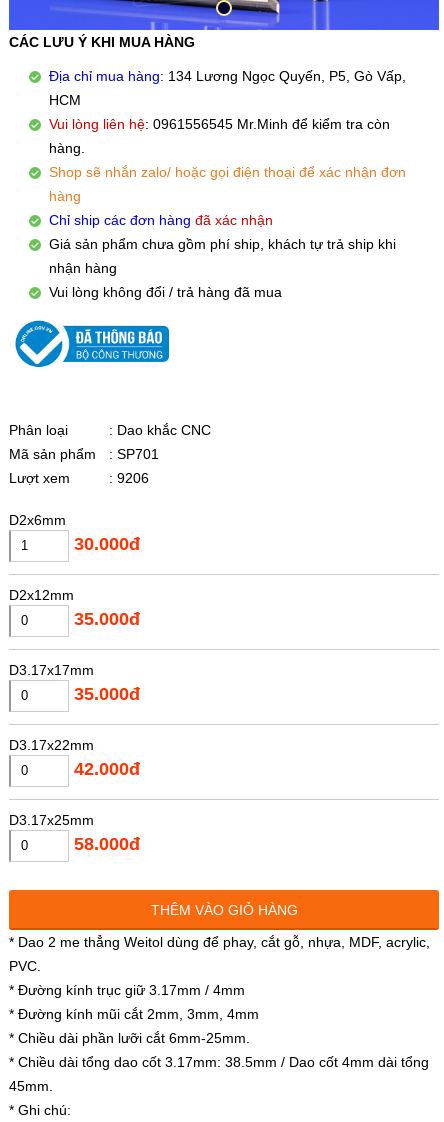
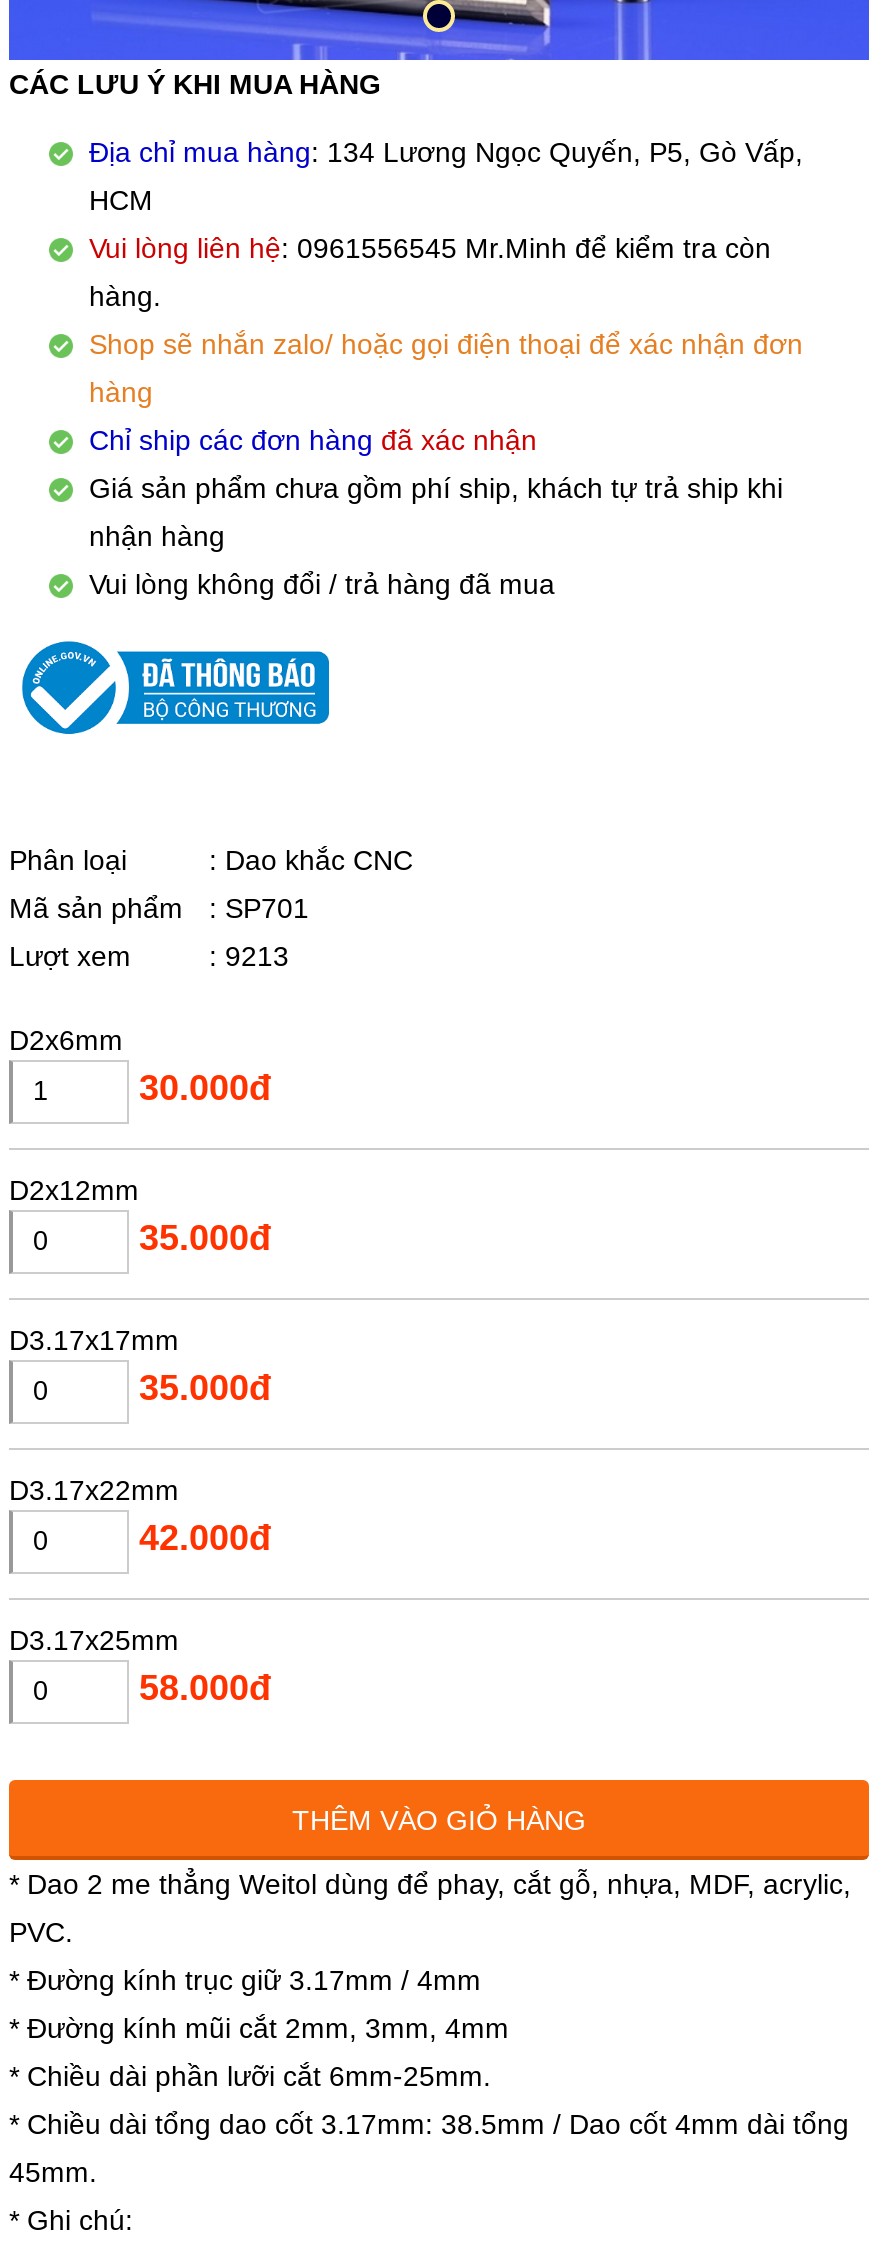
- : 9206
+ : 9213
